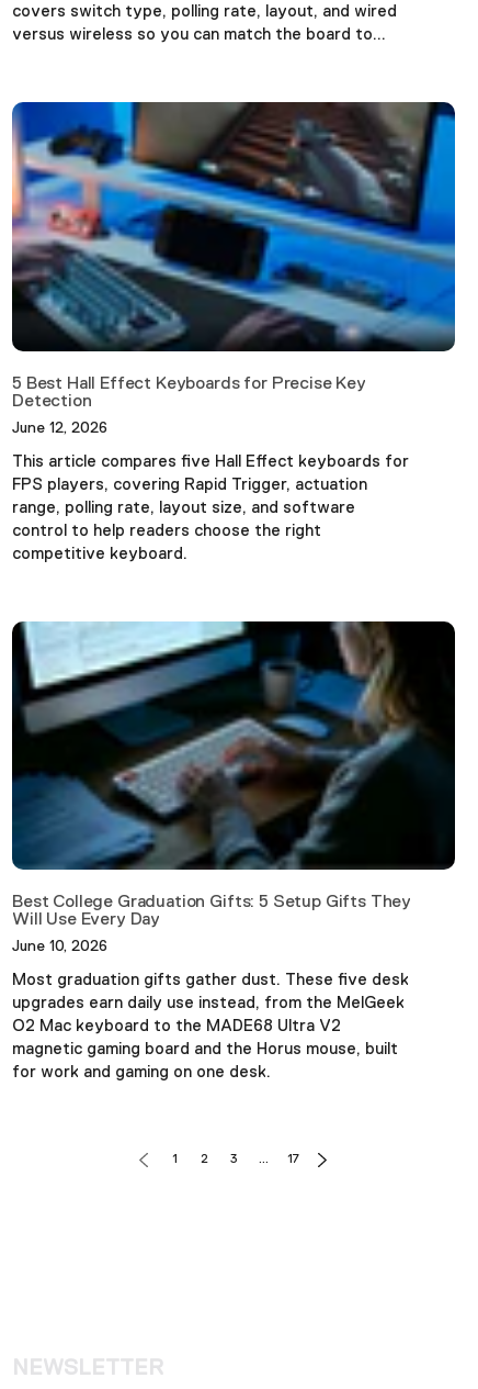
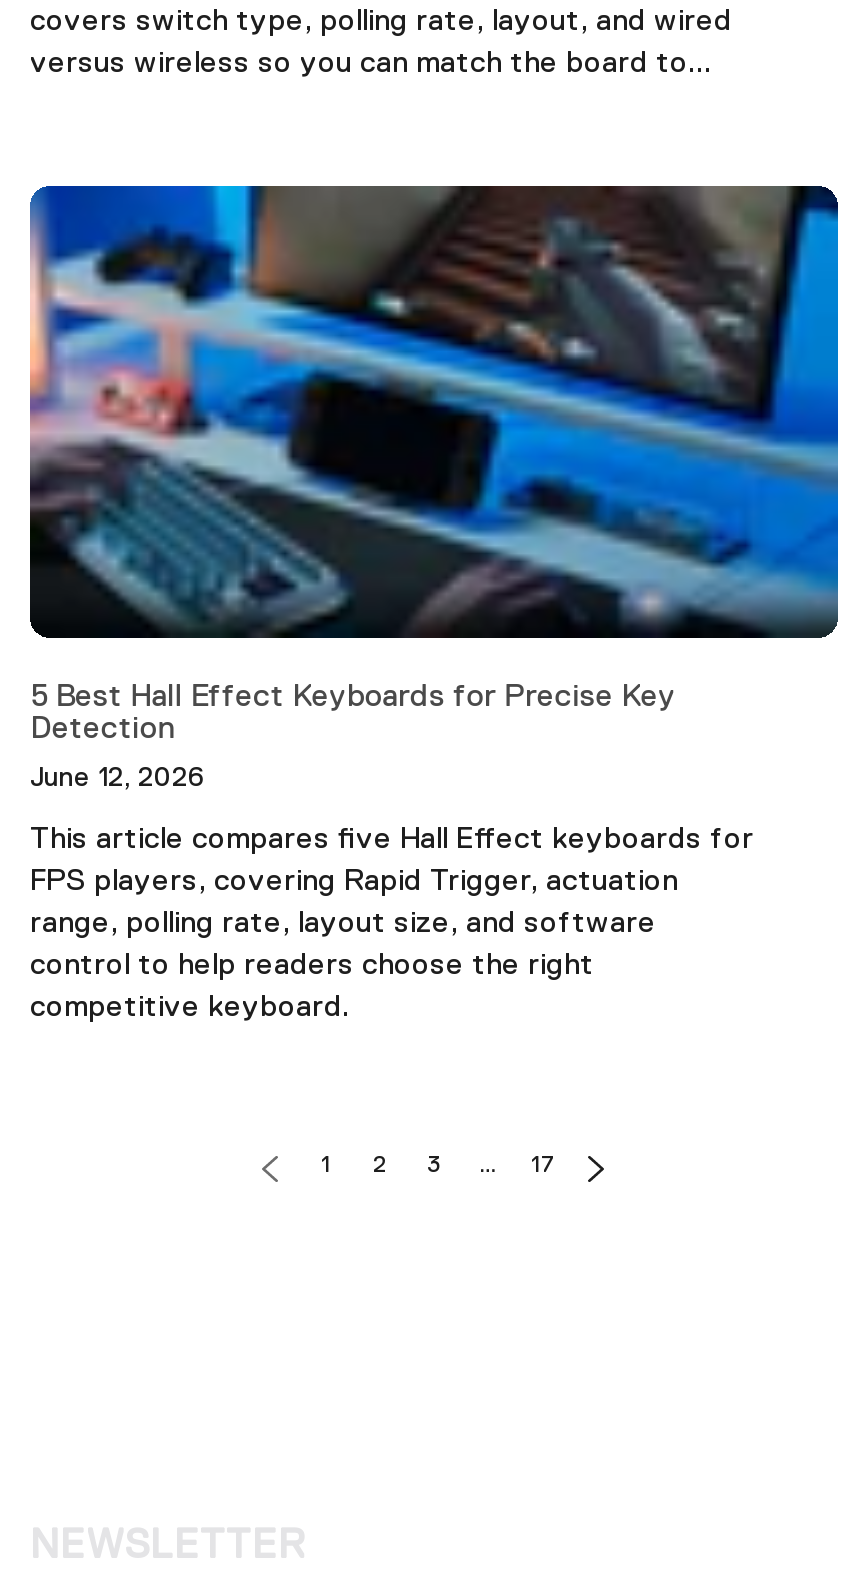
- [image]
- Best College Graduation Gifts: 5 Setup Gifts They
- Will Use Every Day
- June 10, 2026
- Most graduation gifts gather dust. These five desk
- upgrades earn daily use instead, from the MelGeek
- O2 Mac keyboard to the MADE68 Ultra V2
- magnetic gaming board and the Horus mouse, built
- for work and gaming on one desk.
